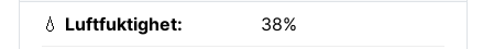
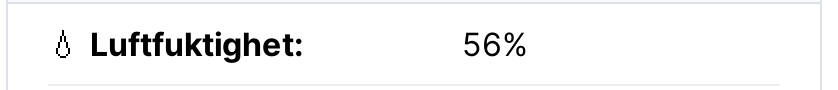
- 38%
+ 56%
